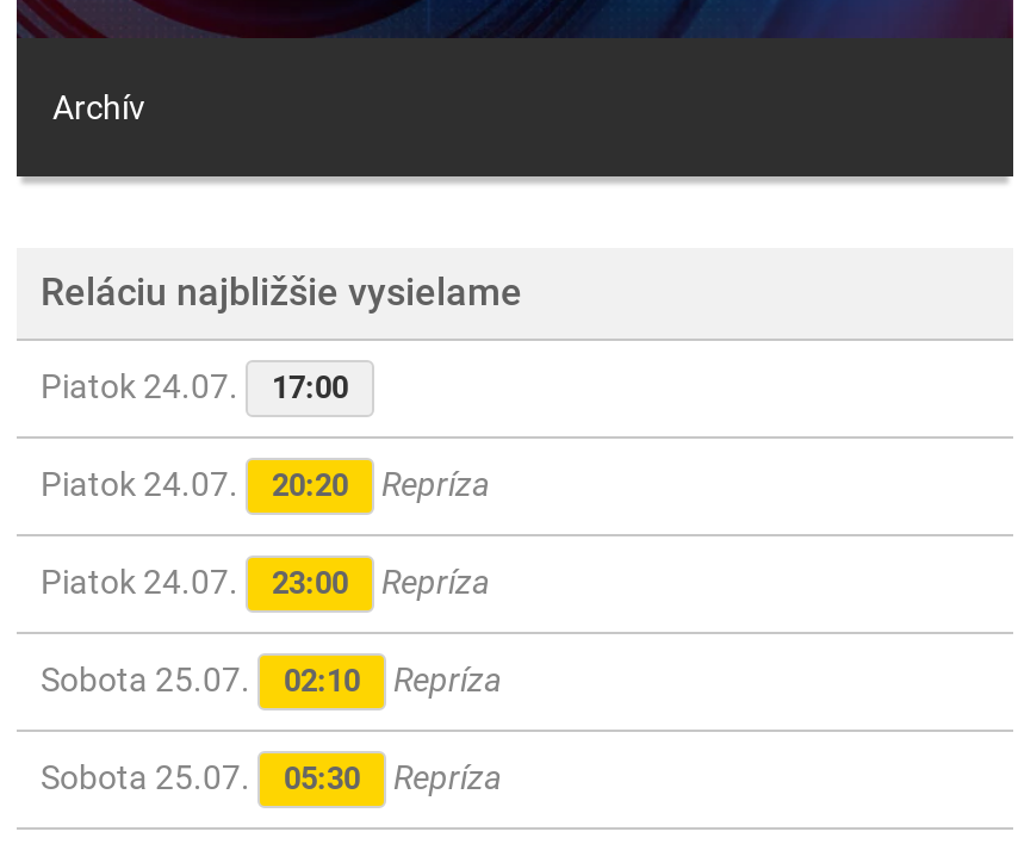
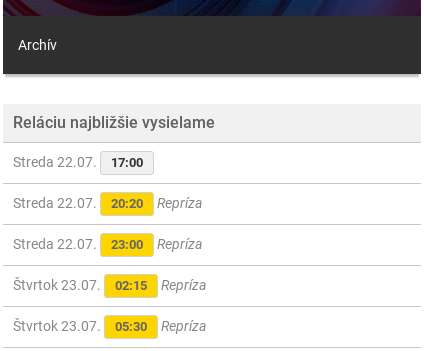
- Piatok 24.07. 17:00
+ Streda 22.07. 17:00

- Piatok 24.07. 20:20 Repríza
+ Streda 22.07. 20:20 Repríza

- Piatok 24.07. 23:00 Repríza
+ Streda 22.07. 23:00 Repríza

- Sobota 25.07.
- 02:10
+ Štvrtok 23.07.
+ 02:15

- Sobota 25.07. 05:30 Repríza
+ Štvrtok 23.07. 05:30 Repríza
